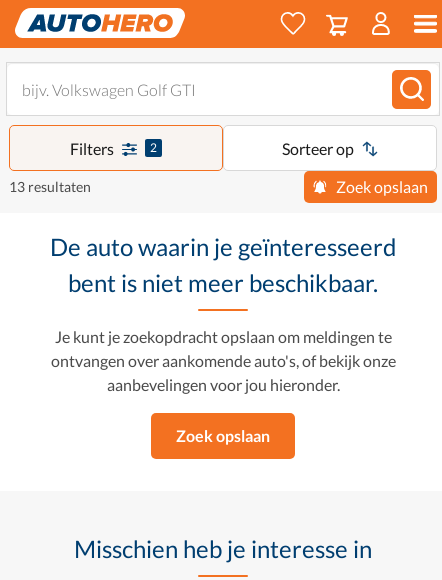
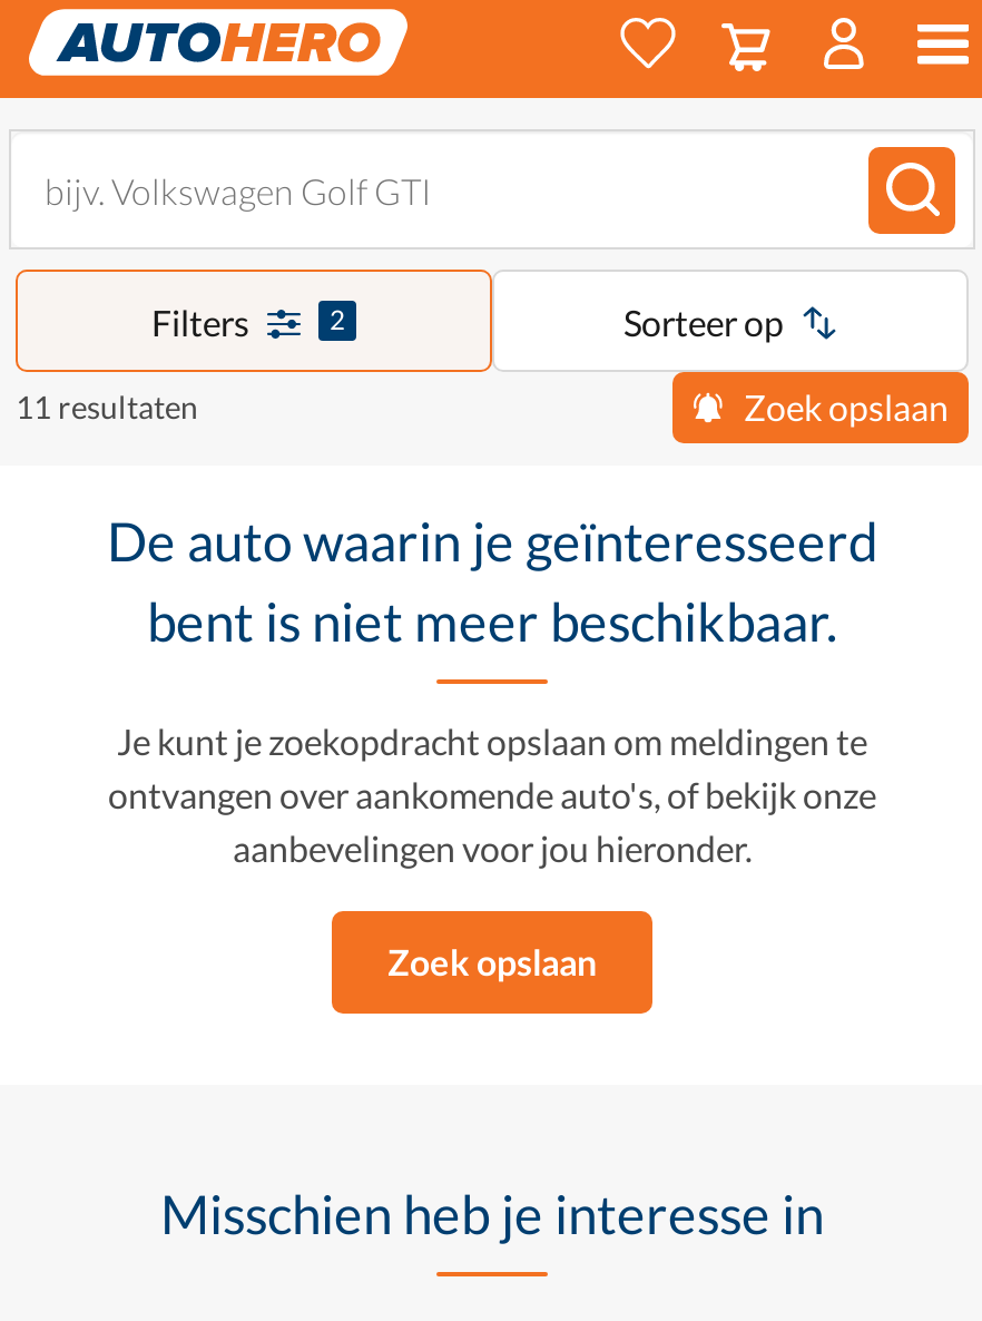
- 13 resultaten
+ 11 resultaten
